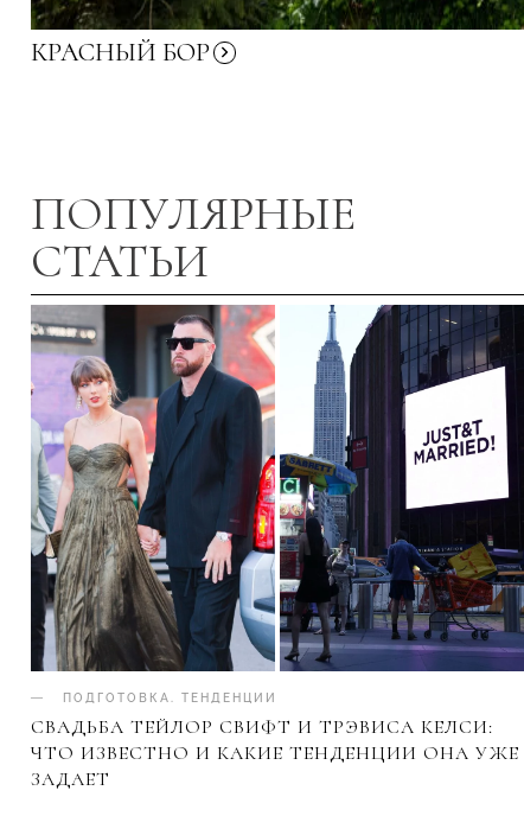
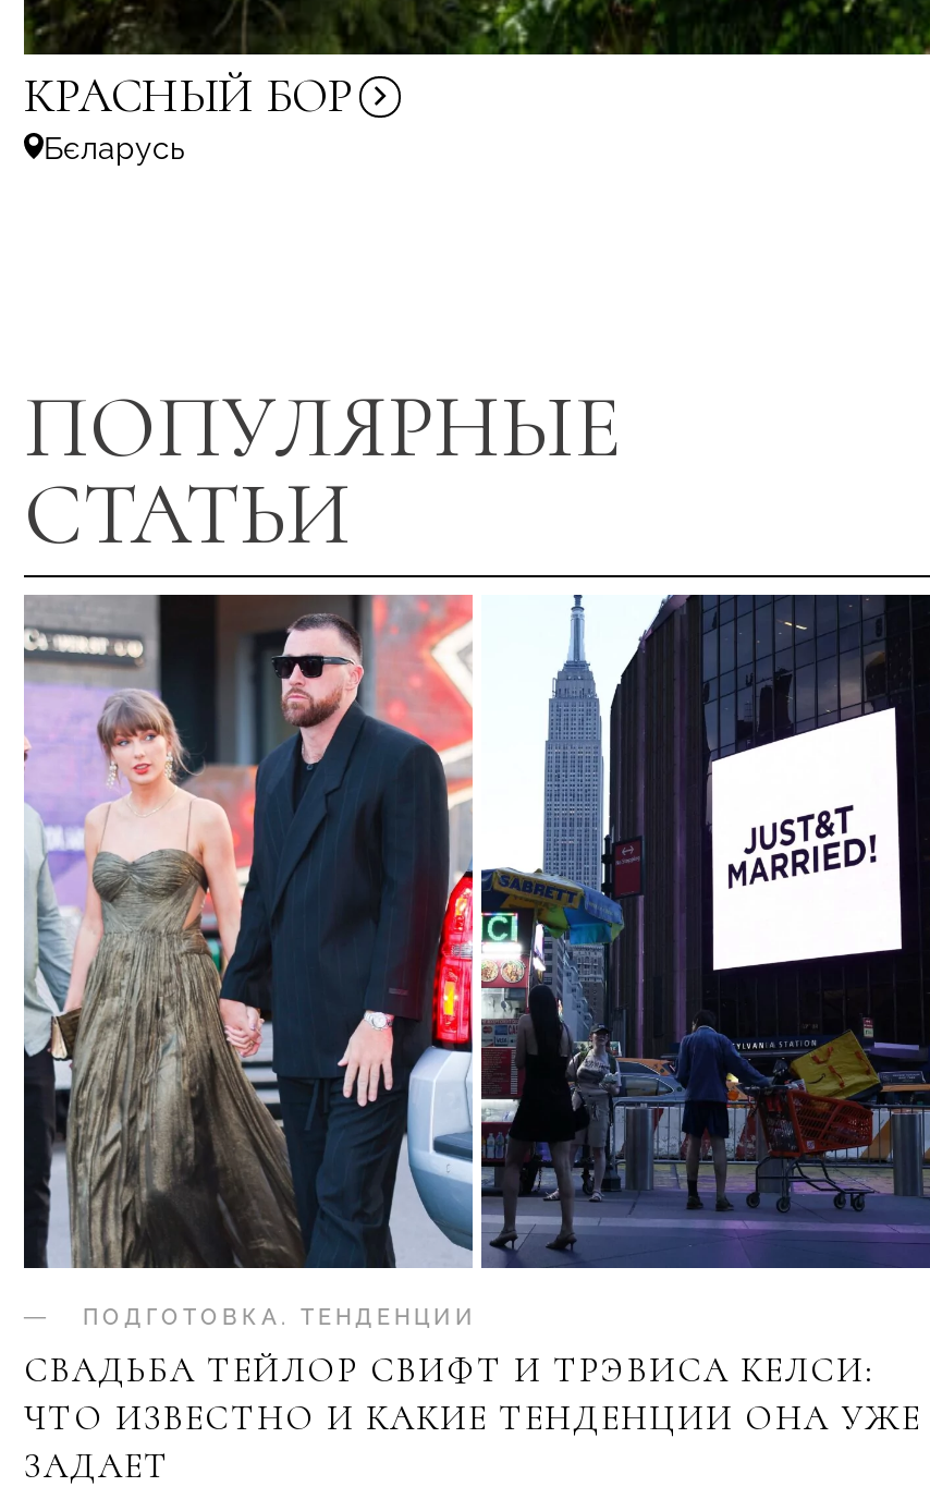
+ Бєларусь
